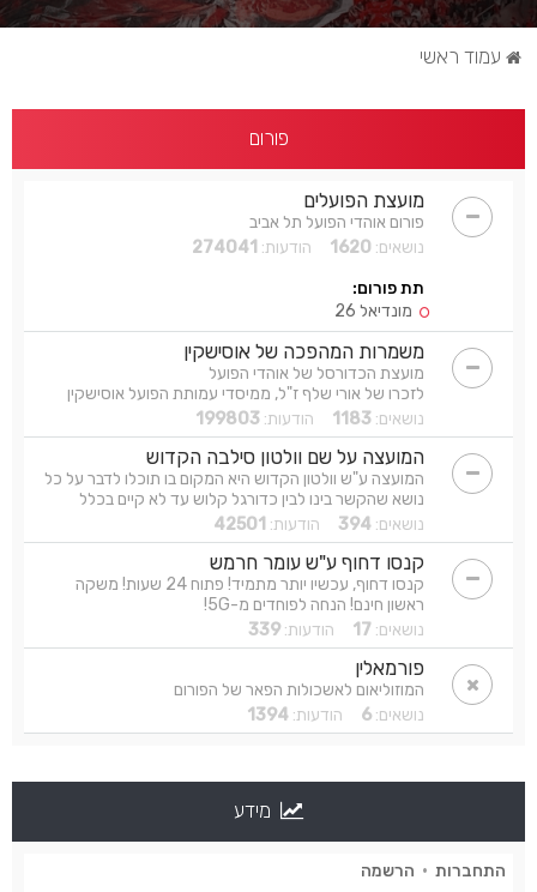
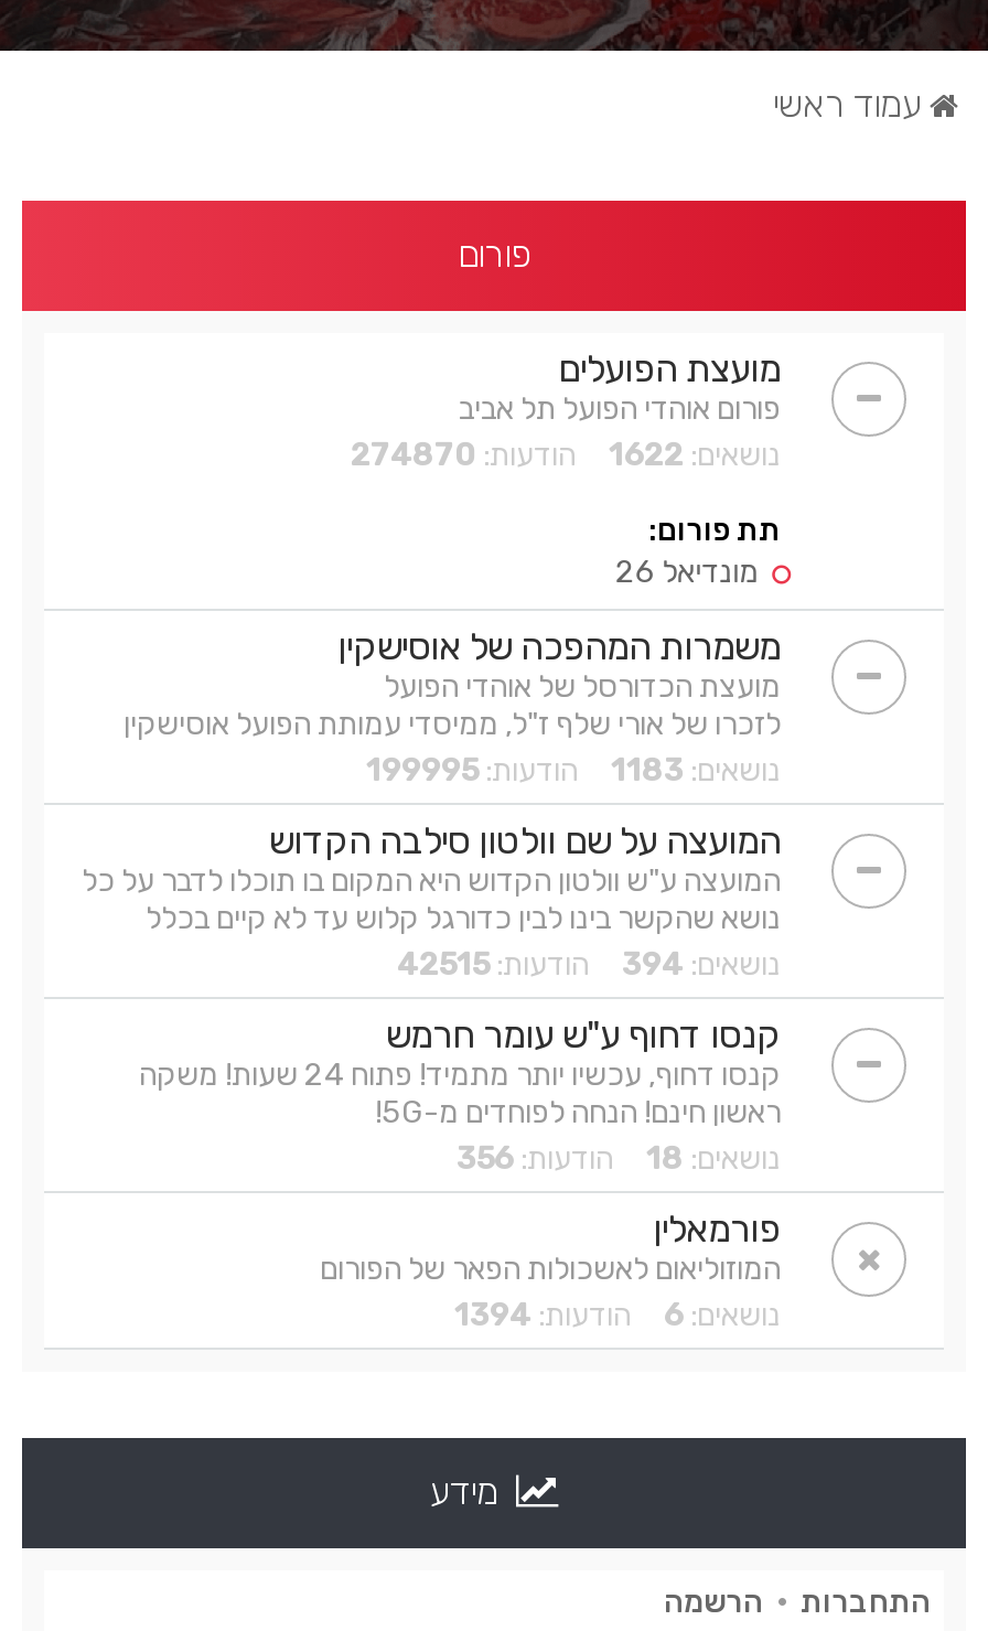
- נושאים: 1620 הודעות: 274041
+ נושאים: 1622 הודעות: 274870

- נושאים: 1183 הודעות: 199803
+ נושאים: 1183 הודעות: 199995

- נושאים: 394 הודעות: 42501
+ נושאים: 394 הודעות: 42515

- נושאים: 17 הודעות: 339
+ נושאים: 18 הודעות: 356
